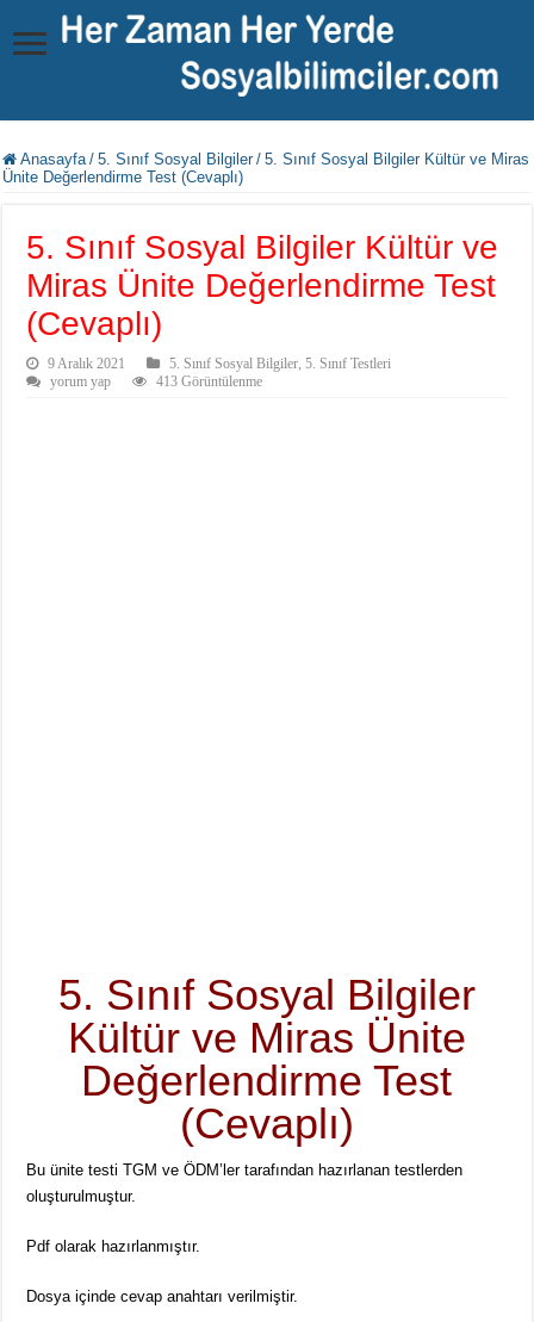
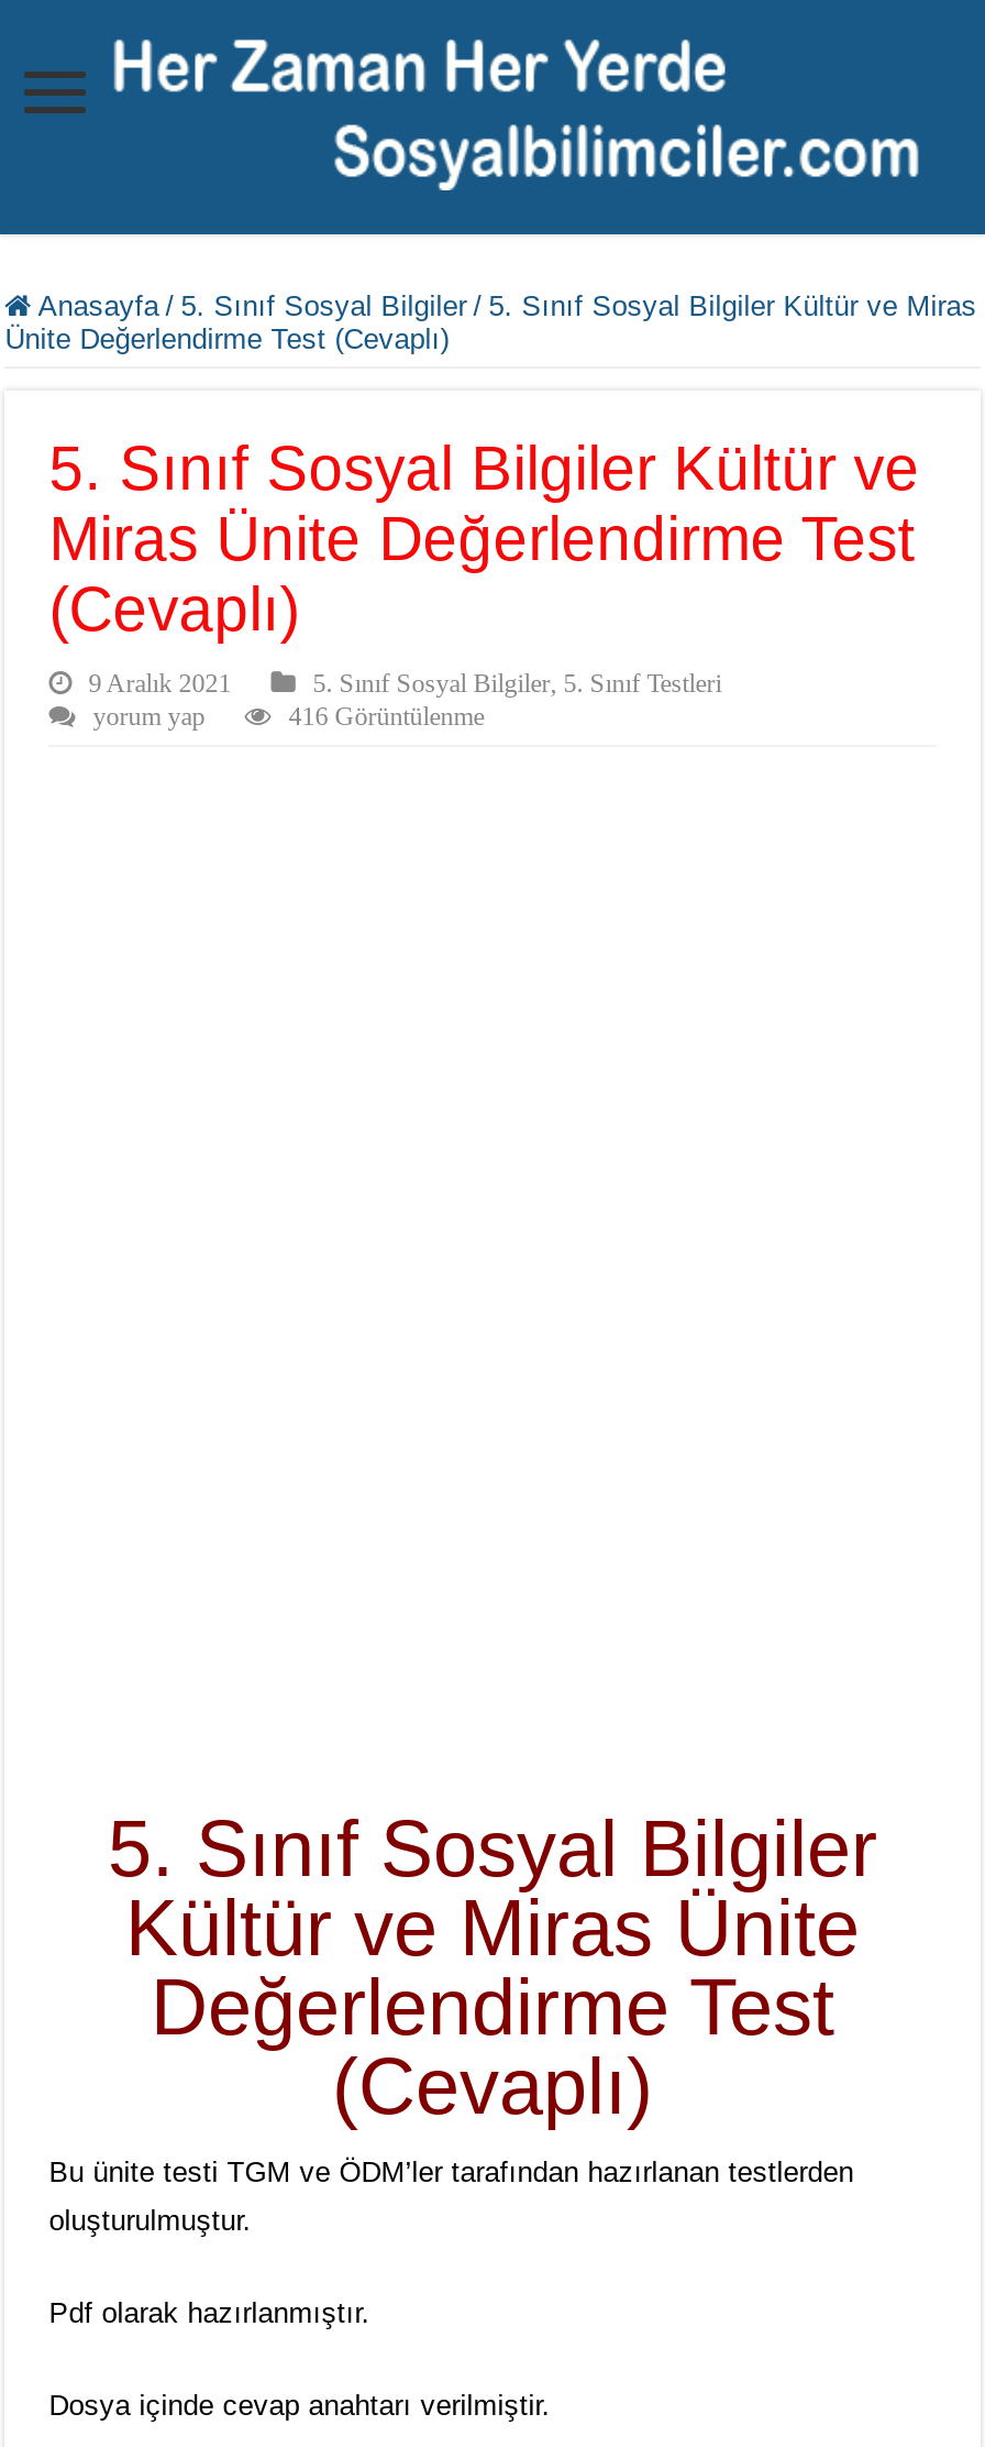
- 413 Görüntülenme
+ 416 Görüntülenme
